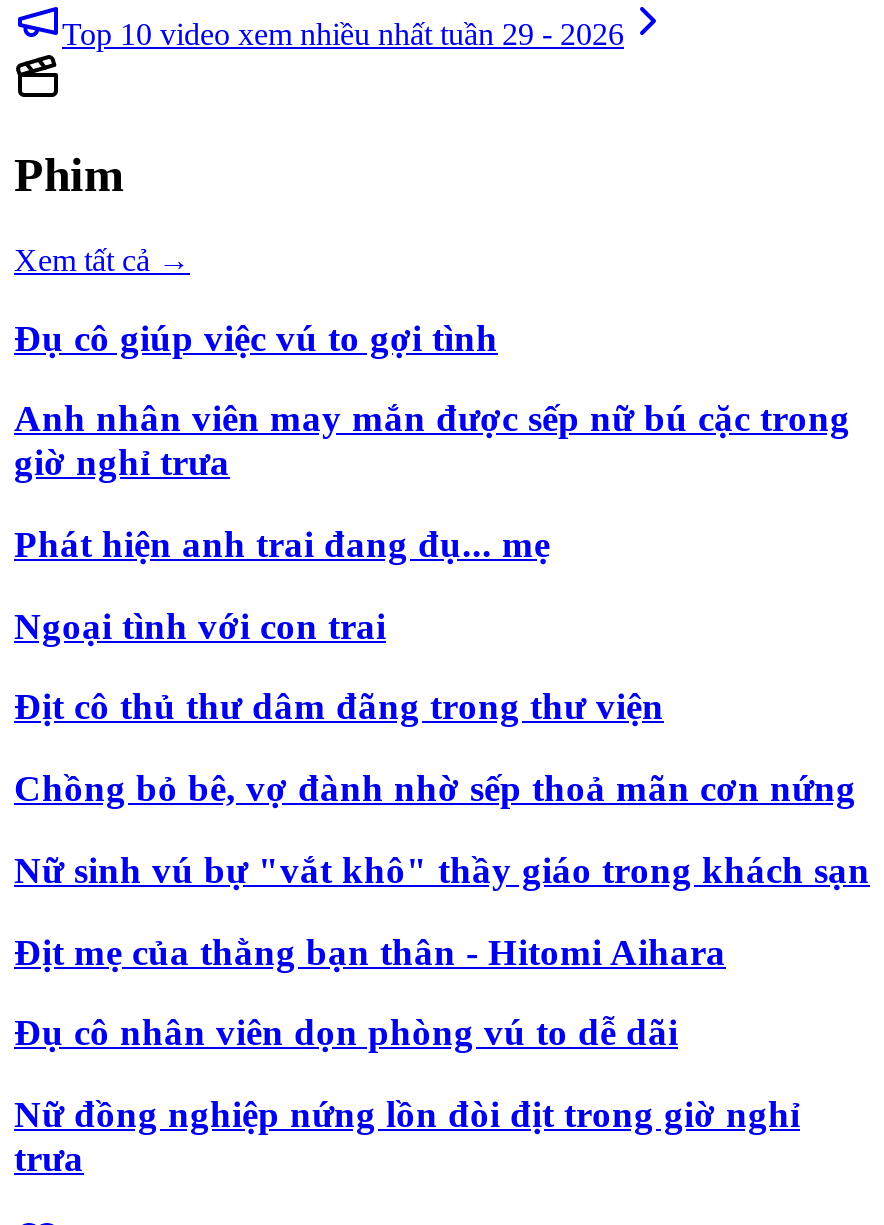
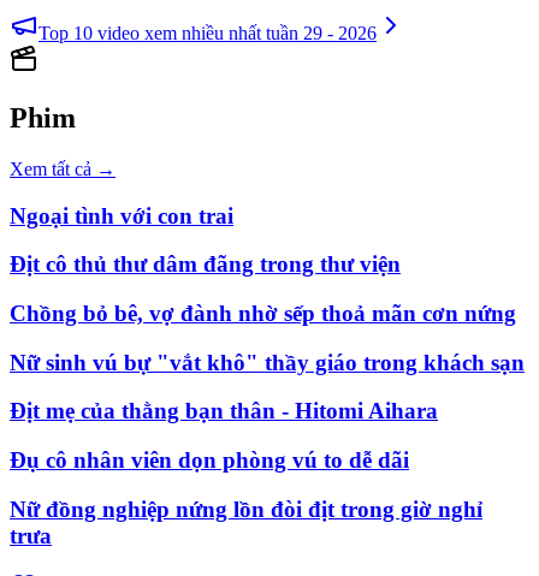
- Đụ cô giúp việc vú to gợi tình
- Anh nhân viên may mắn được sếp nữ bú cặc trong
- giờ nghỉ trưa
- Phát hiện anh trai đang đụ... mẹ
